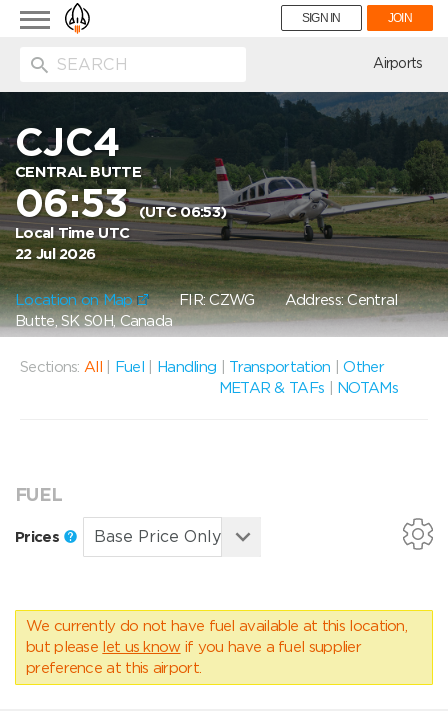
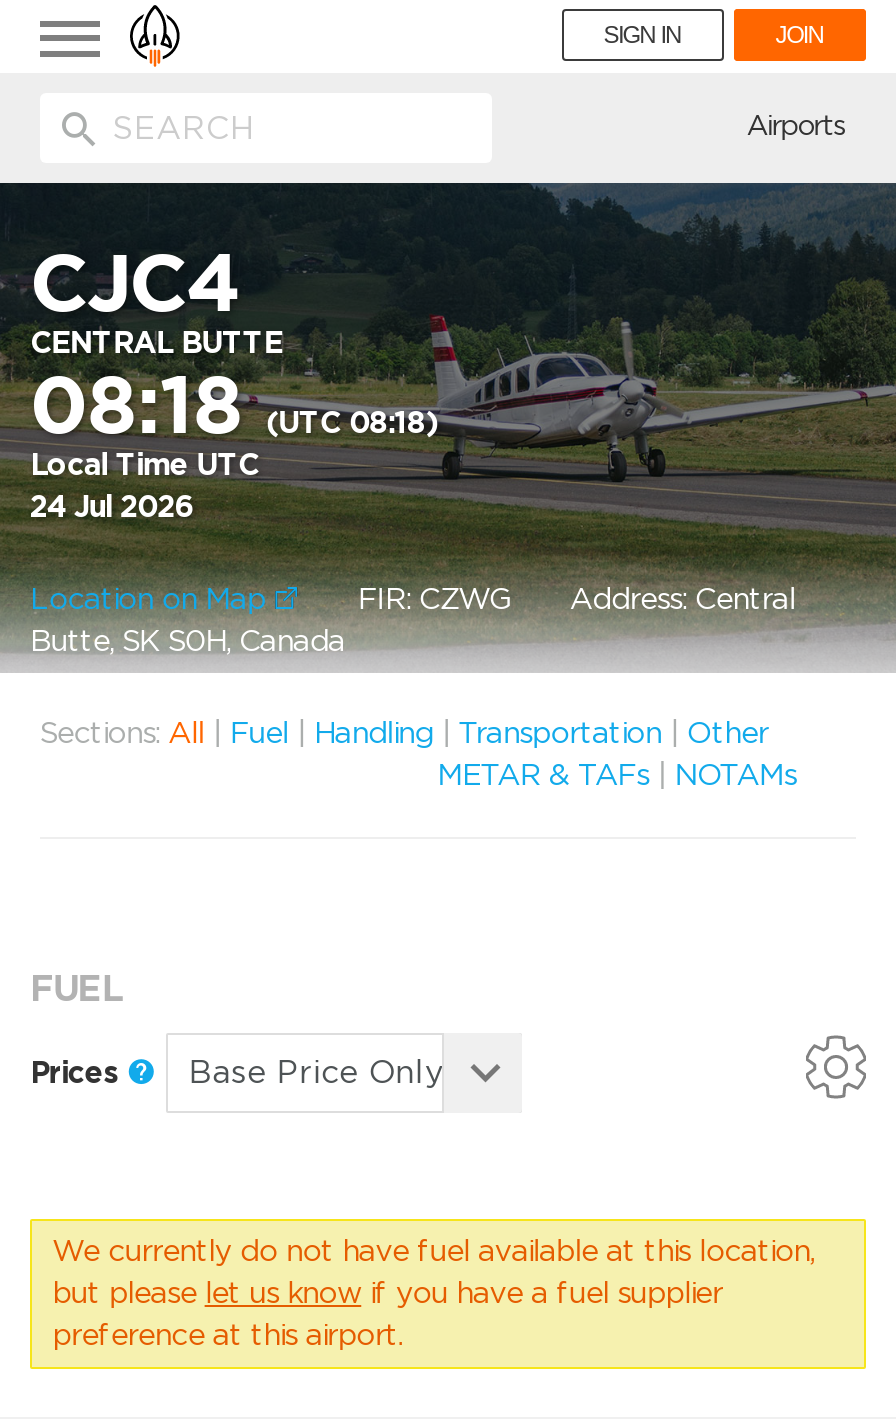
- 06:53 (UTC 06:53)
+ 08:18 (UTC 08:18)

- 22 Jul 2026
+ 24 Jul 2026
